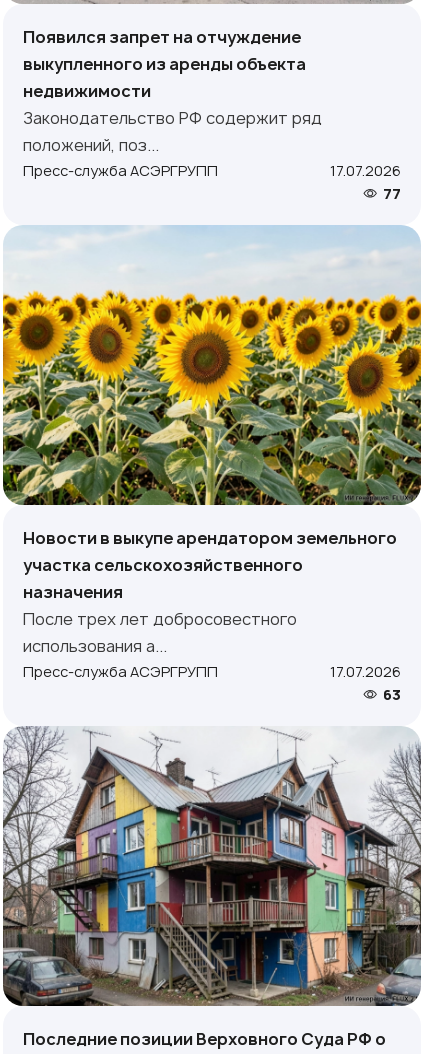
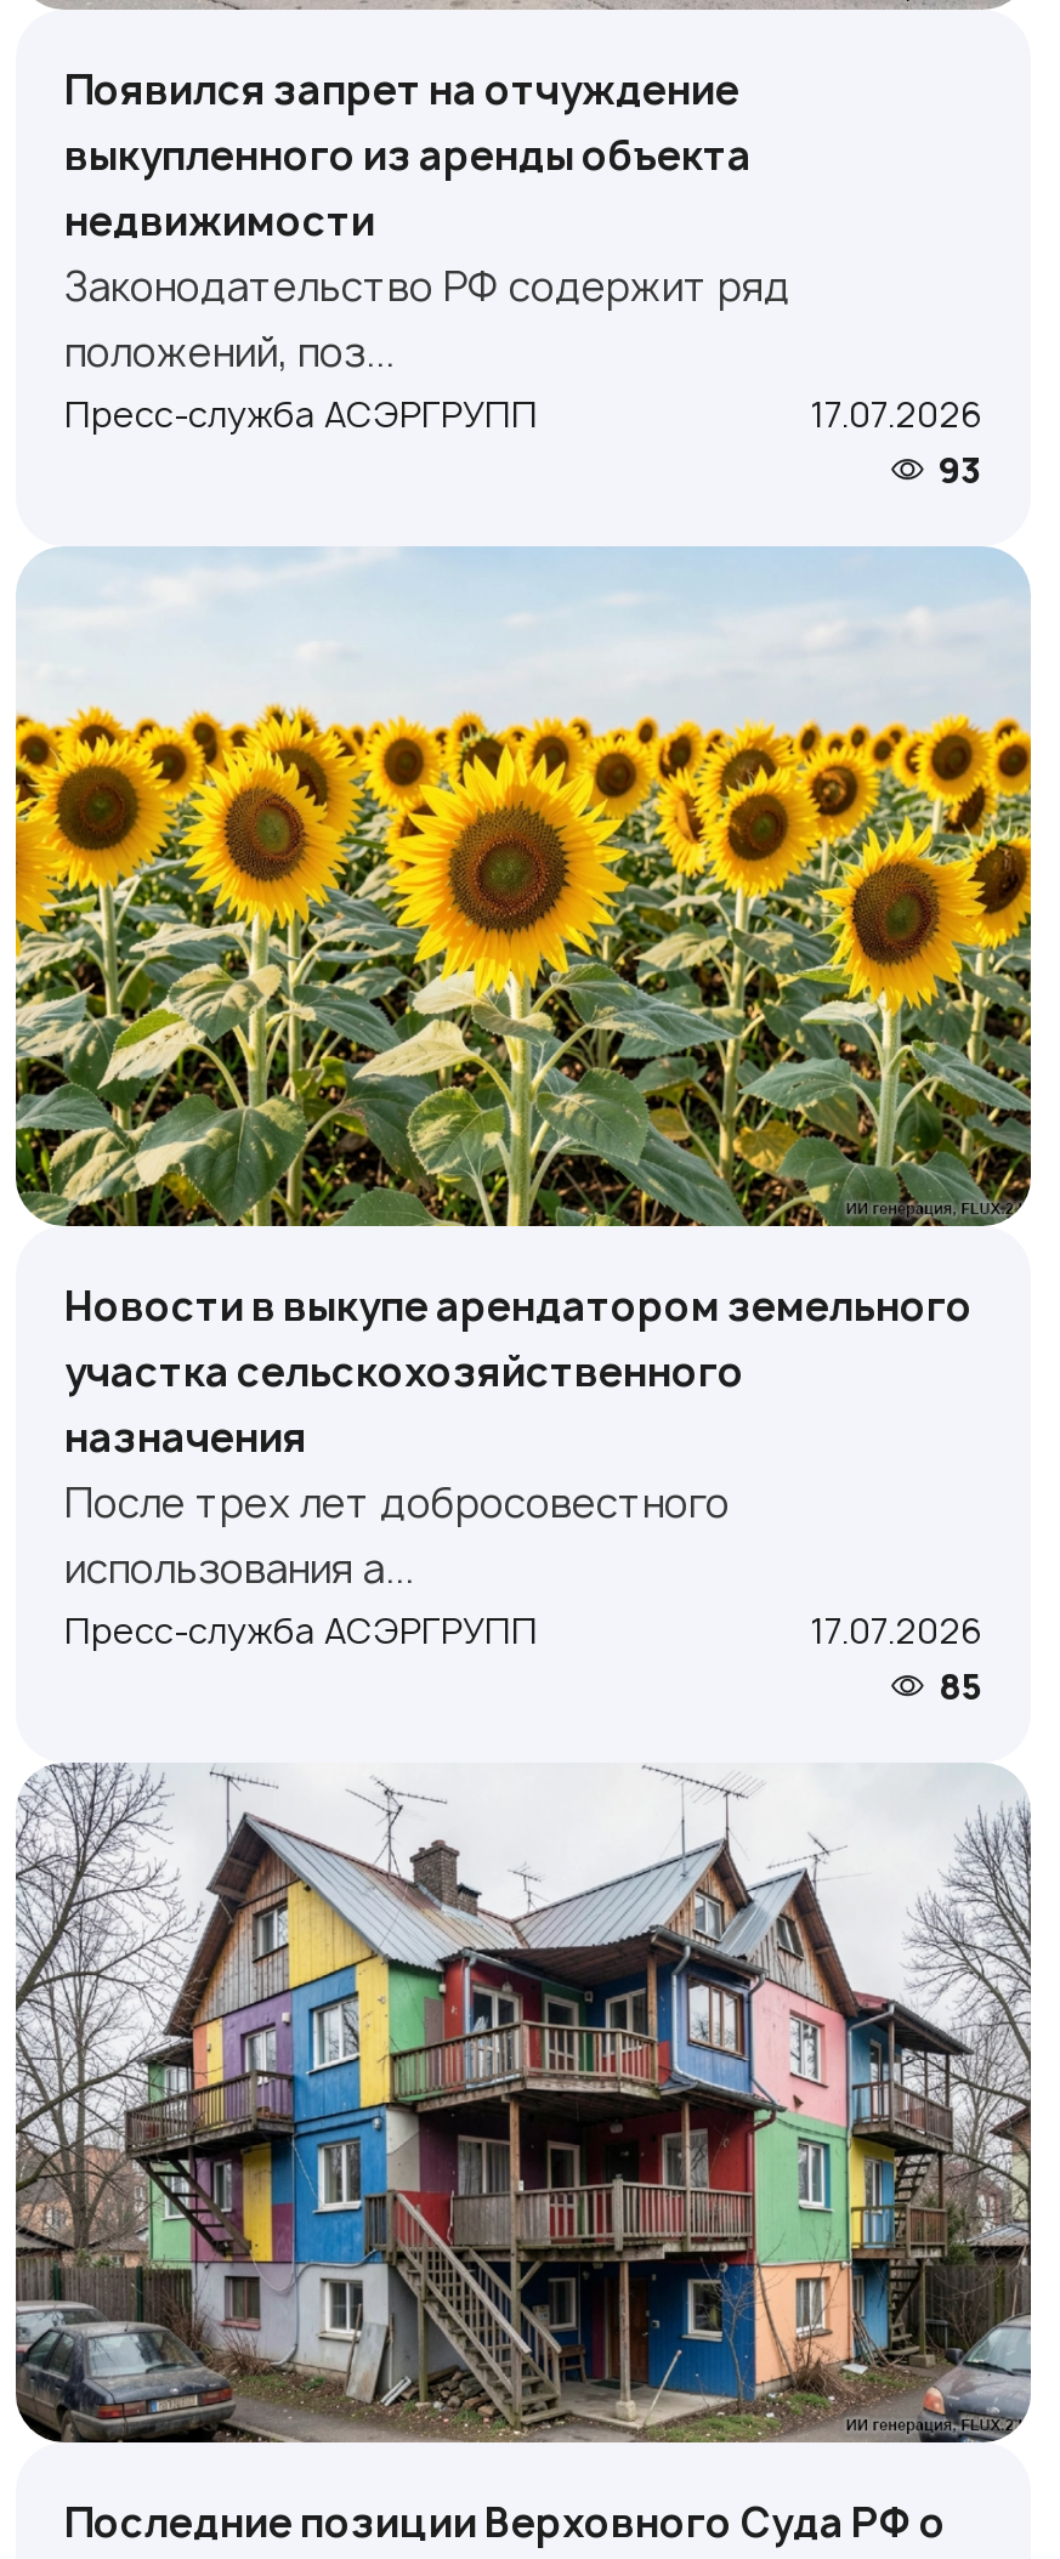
- 77
+ 93

- 63
+ 85
